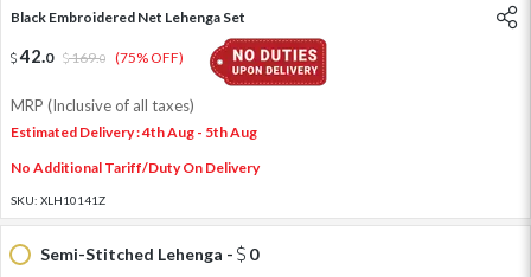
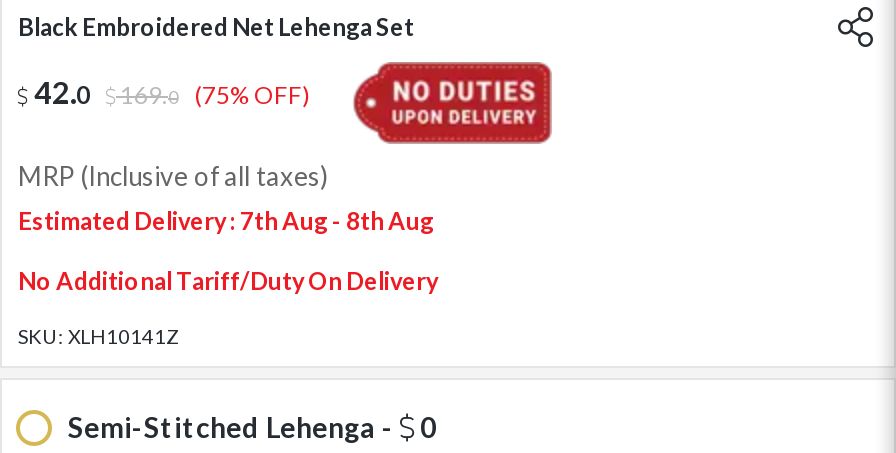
- Estimated Delivery : 4th Aug - 5th Aug
+ Estimated Delivery : 7th Aug - 8th Aug
